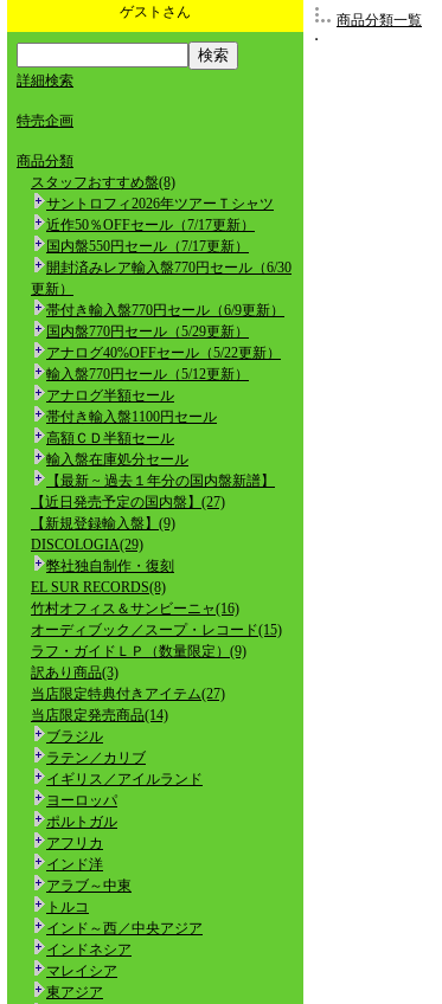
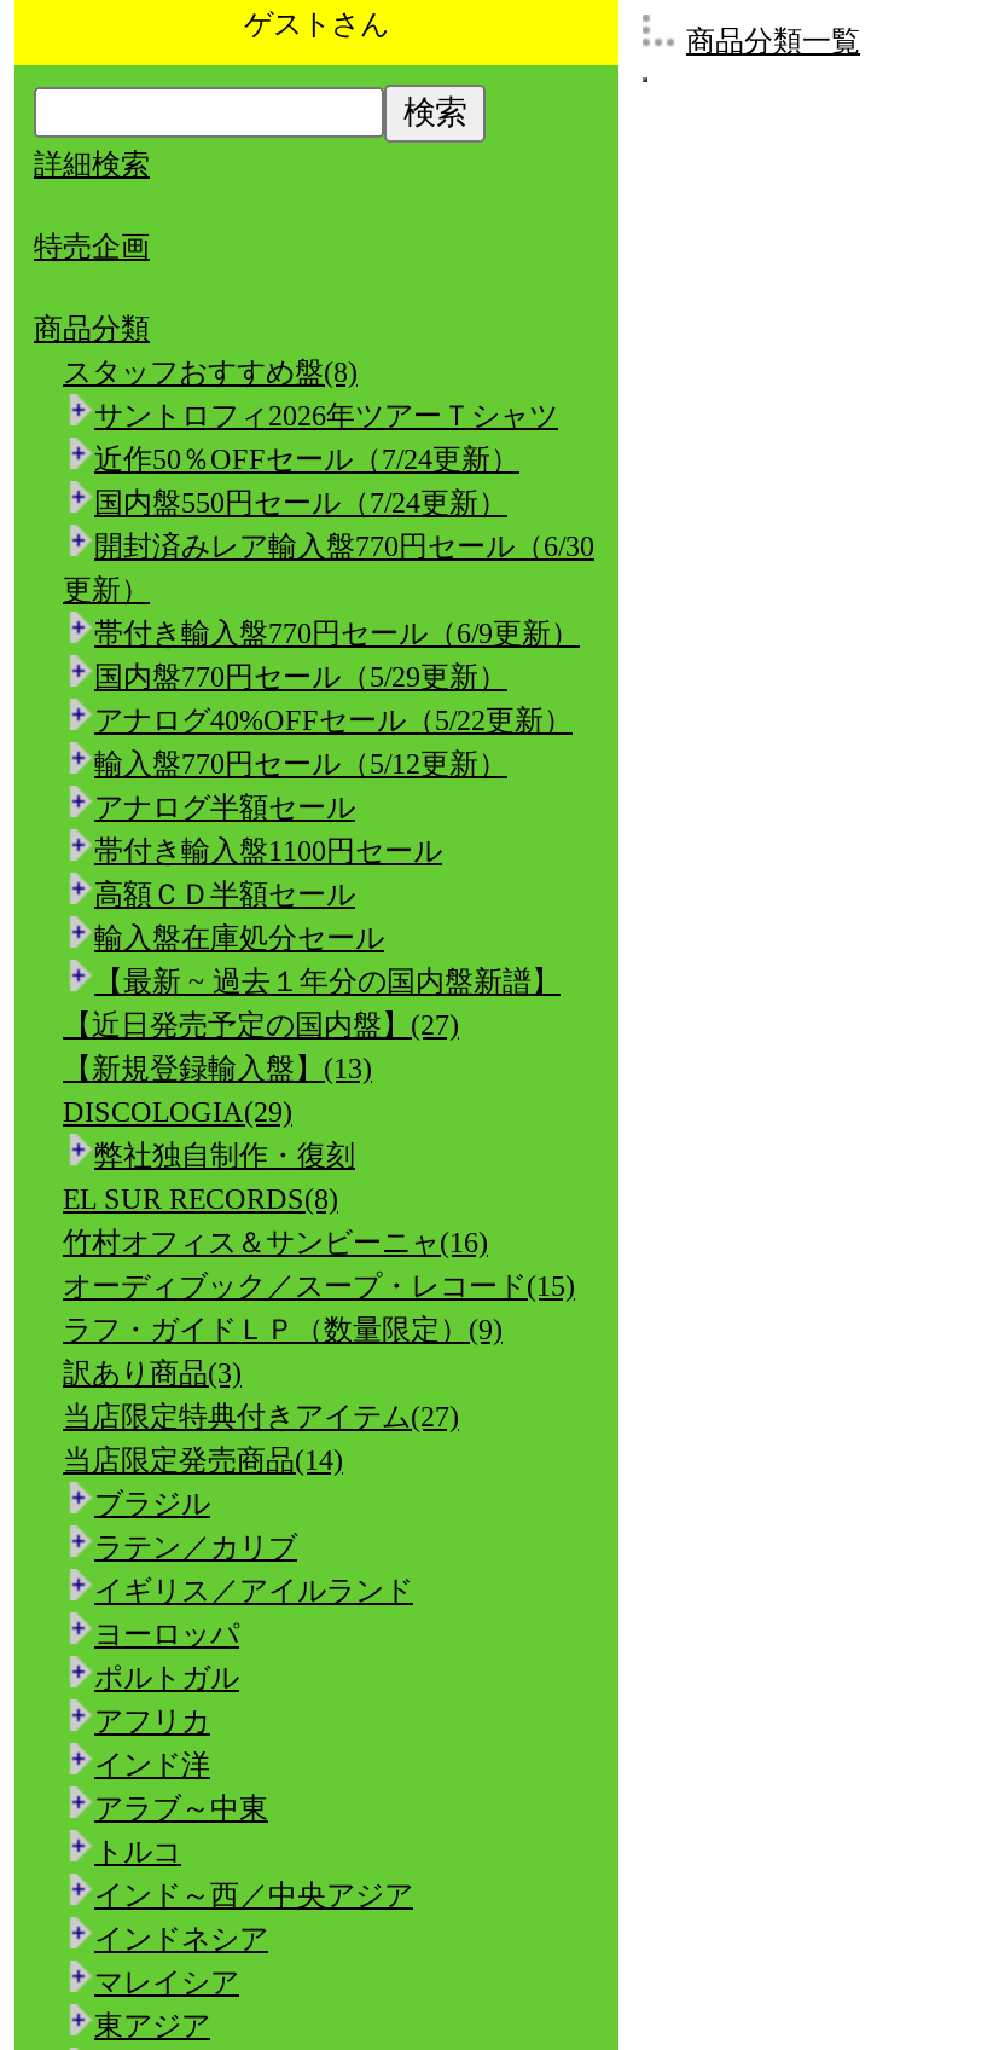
- 近作50％OFFセール（7/17更新）
+ 近作50％OFFセール（7/24更新）

- 国内盤550円セール（7/17更新）
+ 国内盤550円セール（7/24更新）

- 【新規登録輸入盤】(9)
+ 【新規登録輸入盤】(13)
